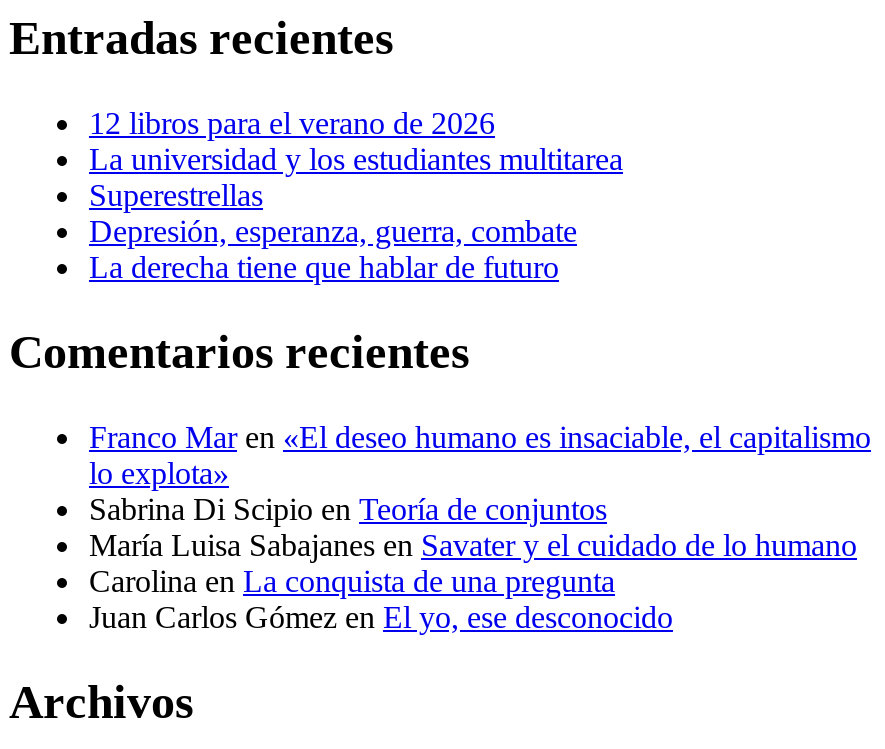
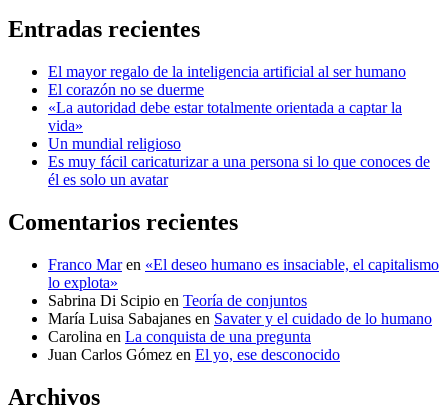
- 12 libros para el verano de 2026
- La universidad y los estudiantes multitarea
- Superestrellas
- Depresión, esperanza, guerra, combate
- La derecha tiene que hablar de futuro
+ El mayor regalo de la inteligencia artificial al ser humano
+ El corazón no se duerme
+ «La autoridad debe estar totalmente orientada a captar la
+ vida»
+ Un mundial religioso
+ Es muy fácil caricaturizar a una persona si lo que conoces de
+ él es solo un avatar
